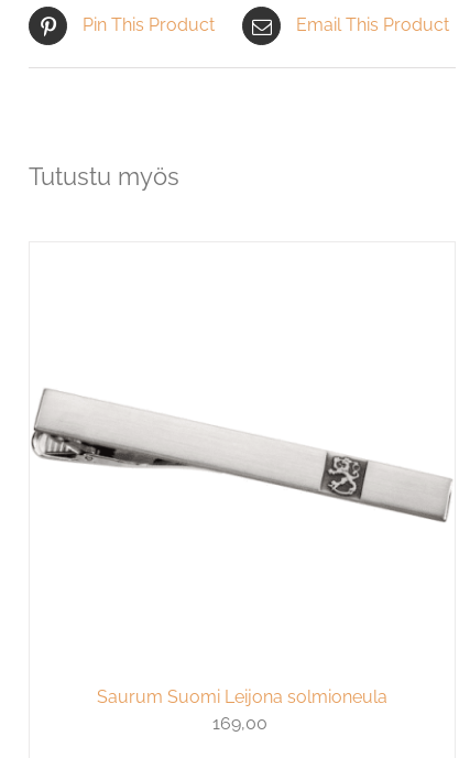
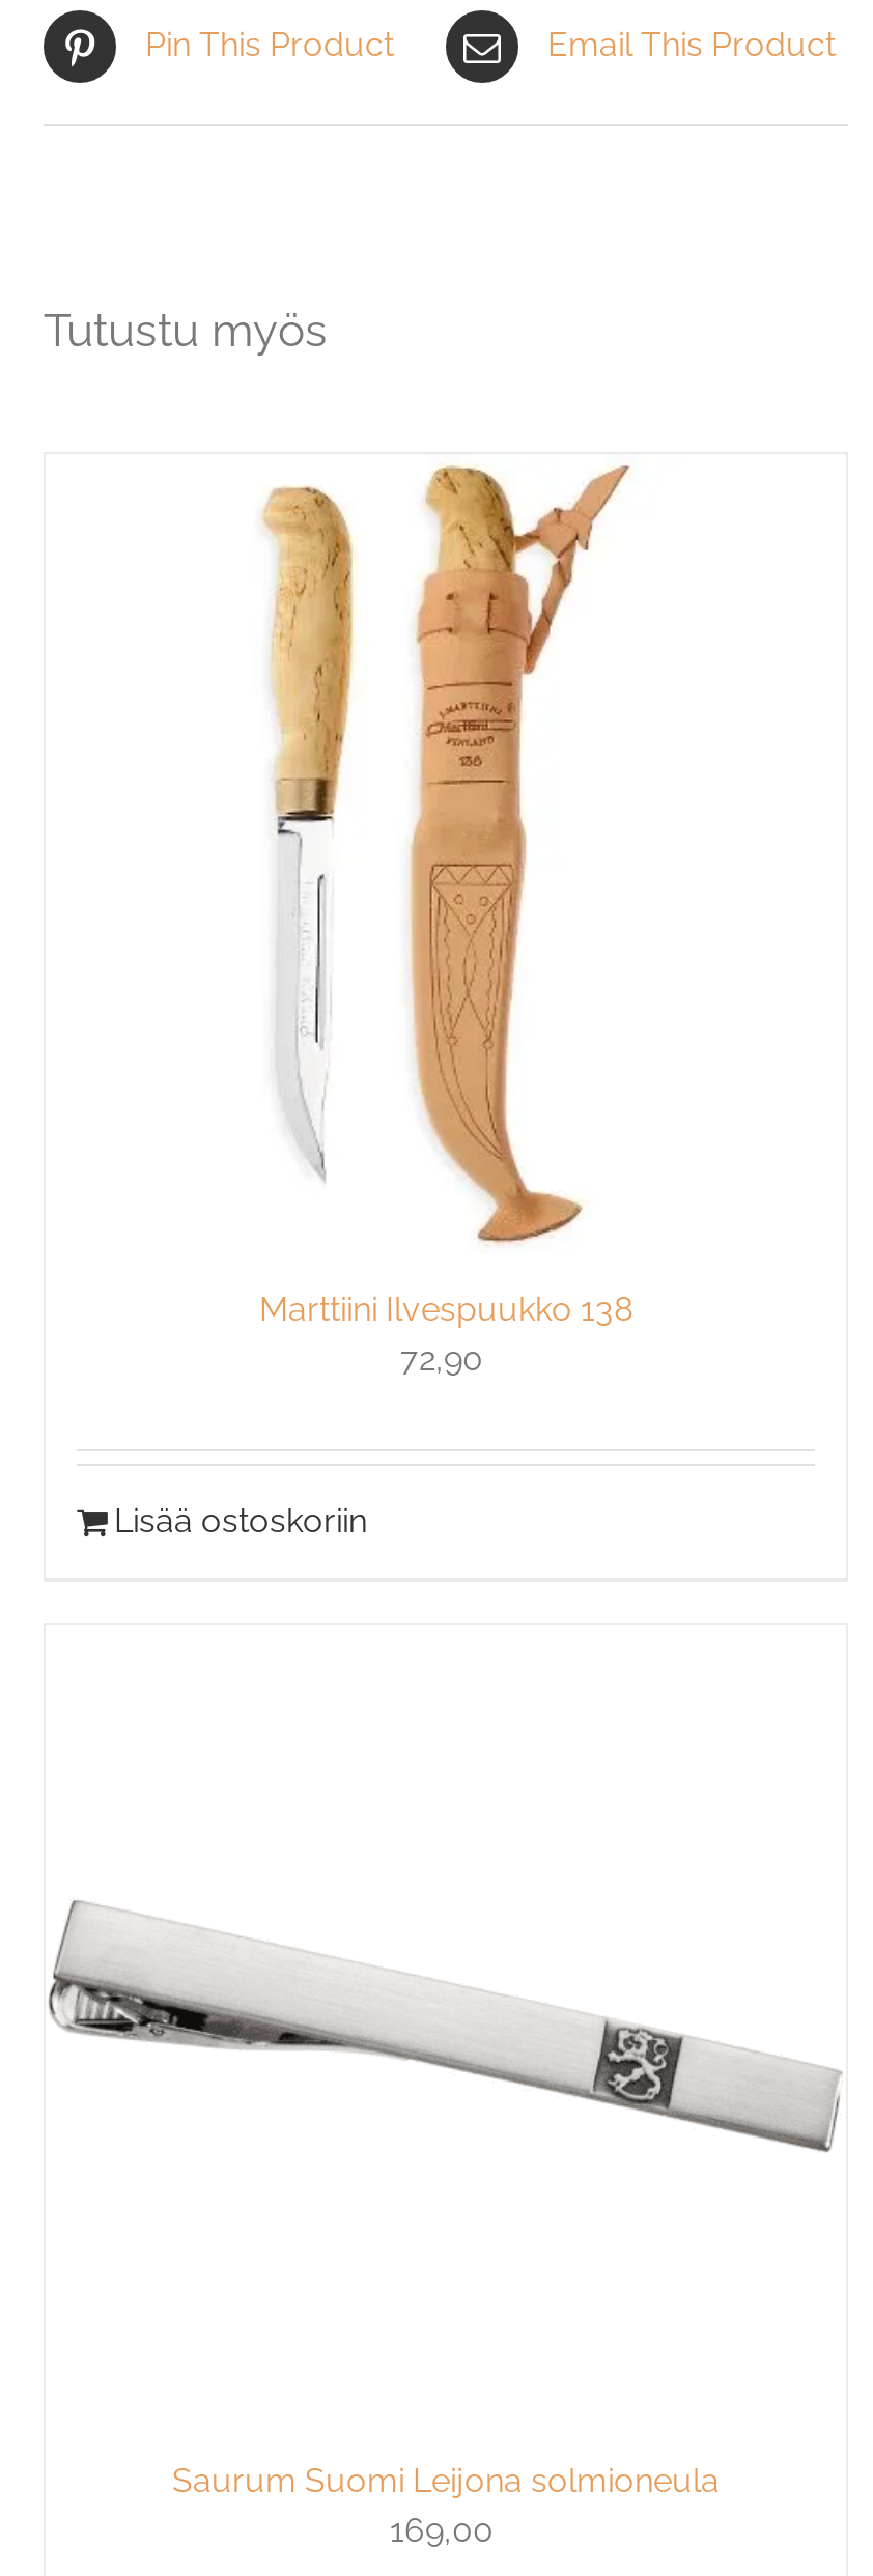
+ Lisää ostoskoriin

+ [image]
+ Marttiini Ilvespuukko 138
+ 72,90

+ [image]
